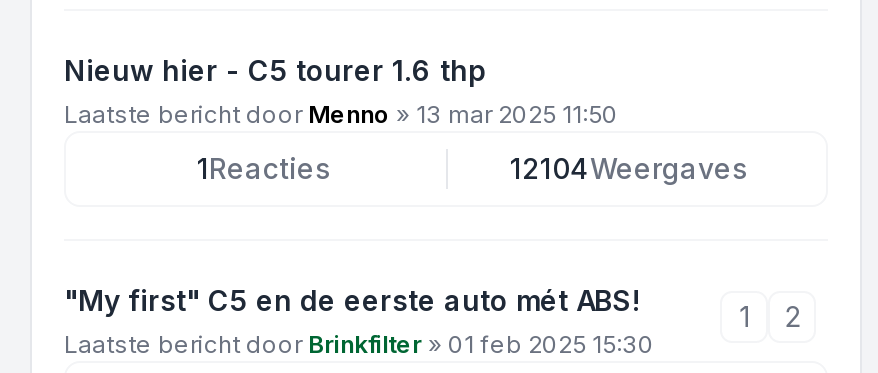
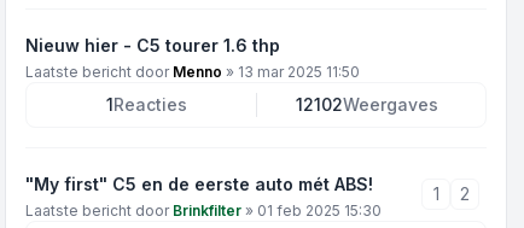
- 12104Weergaves
+ 12102Weergaves
